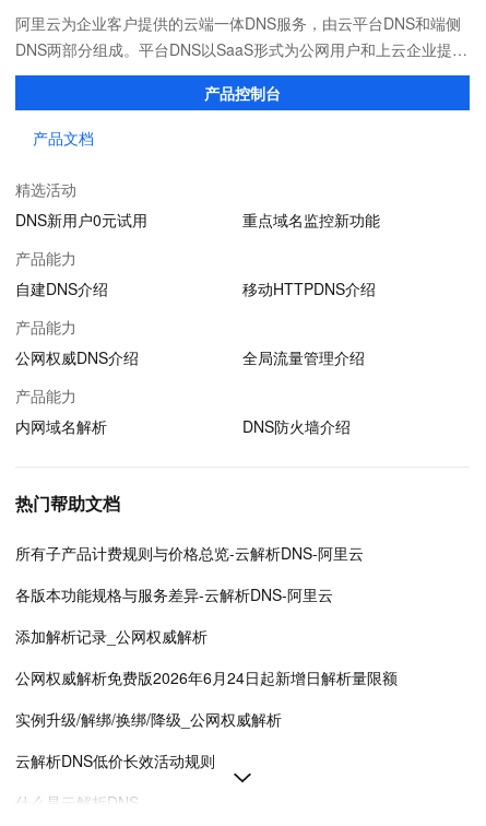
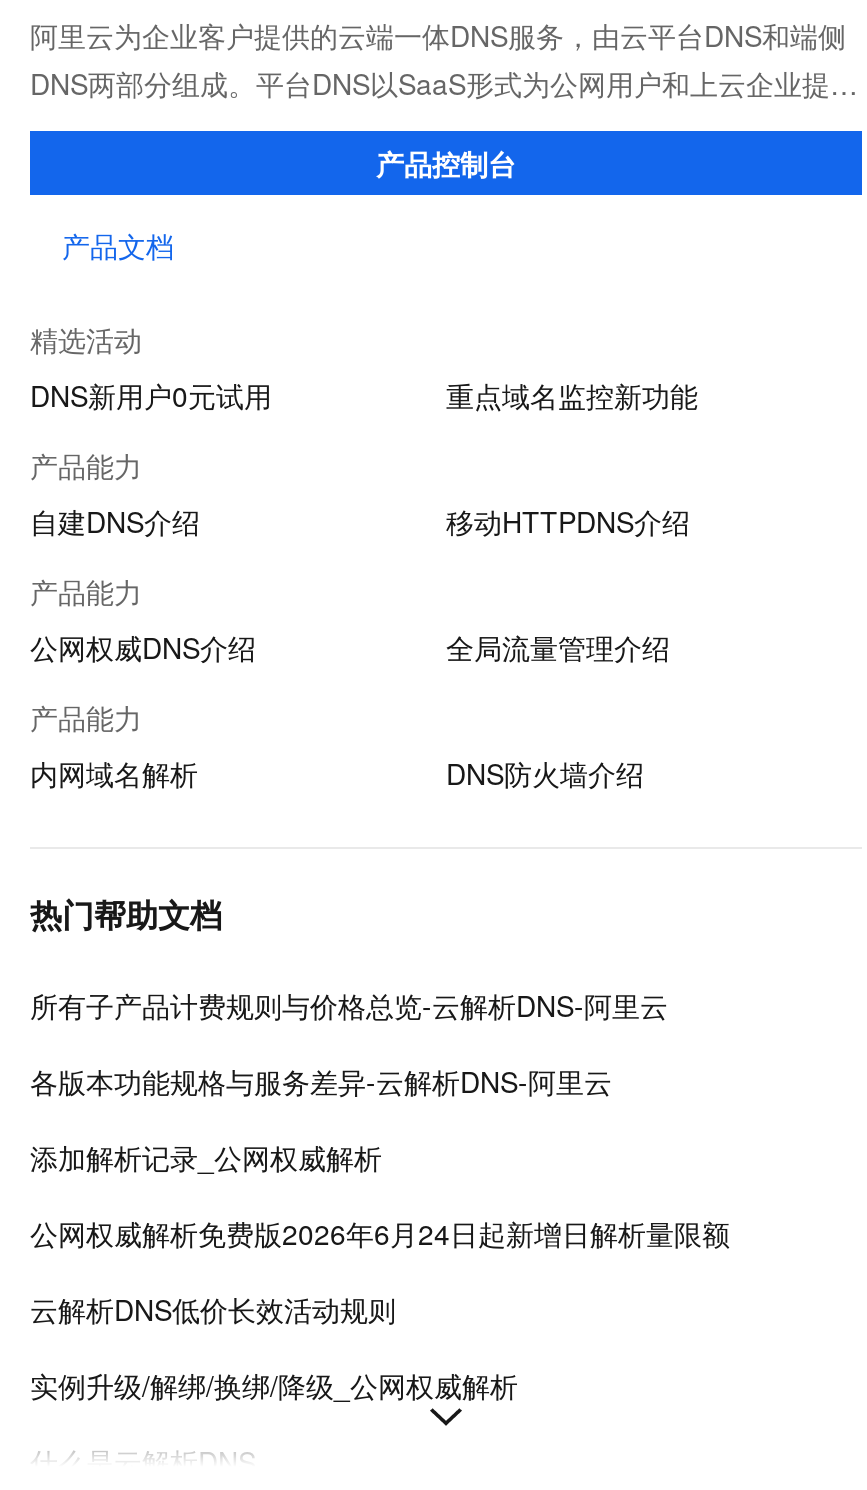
moved down: 实例升级/解绑/换绑/降级_公网权威解析

moved up: 云解析DNS低价长效活动规则
